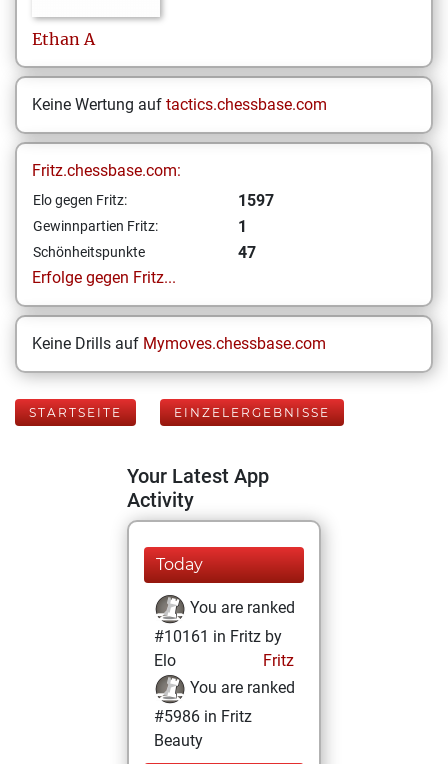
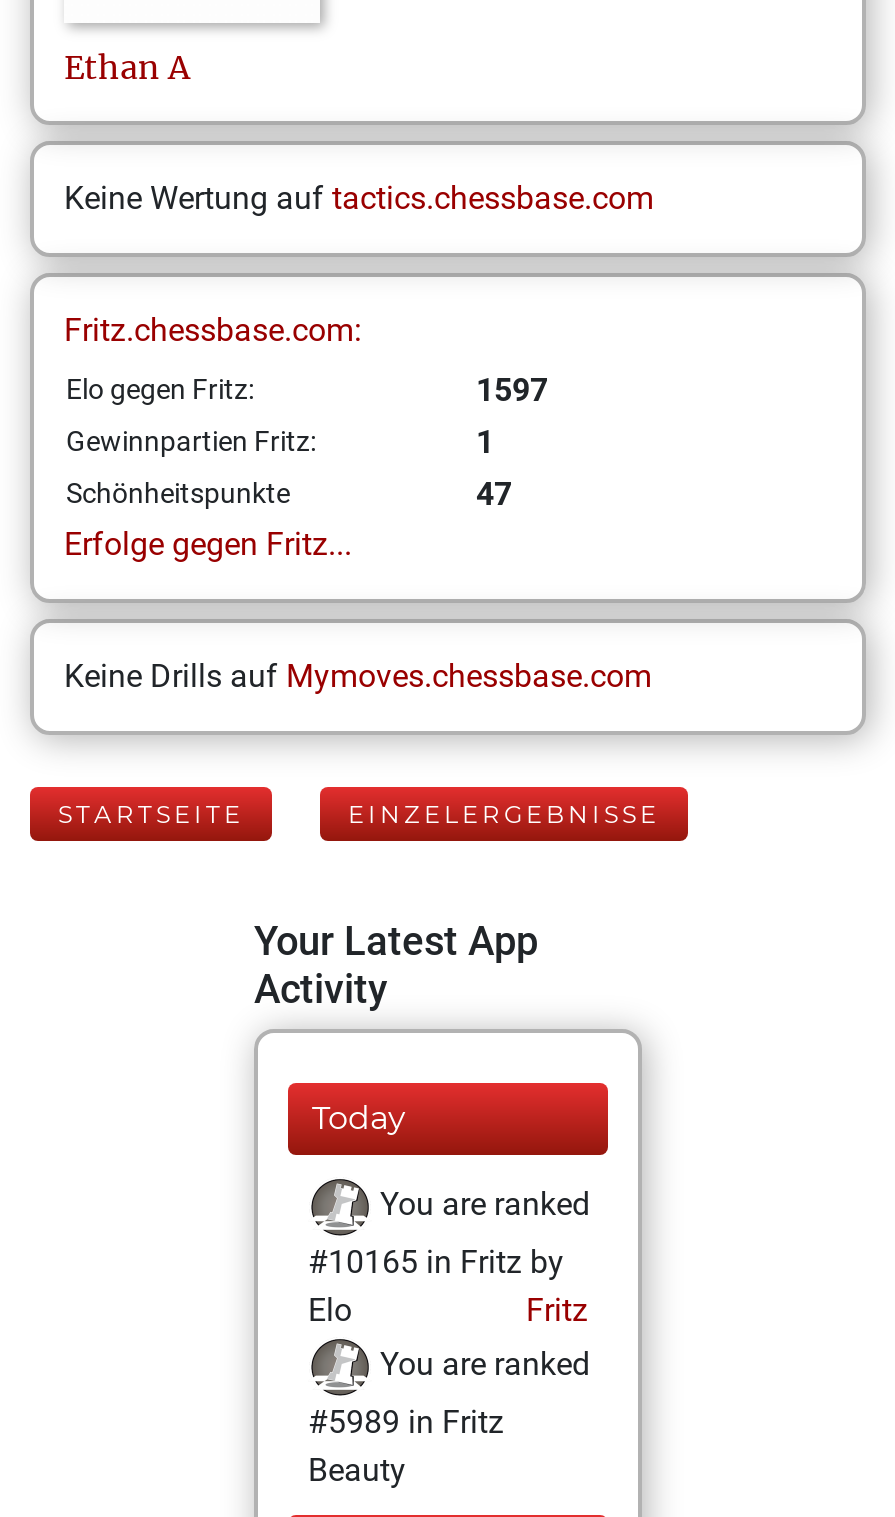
- #10161 in Fritz by
+ #10165 in Fritz by

- #5986 in Fritz
+ #5989 in Fritz
